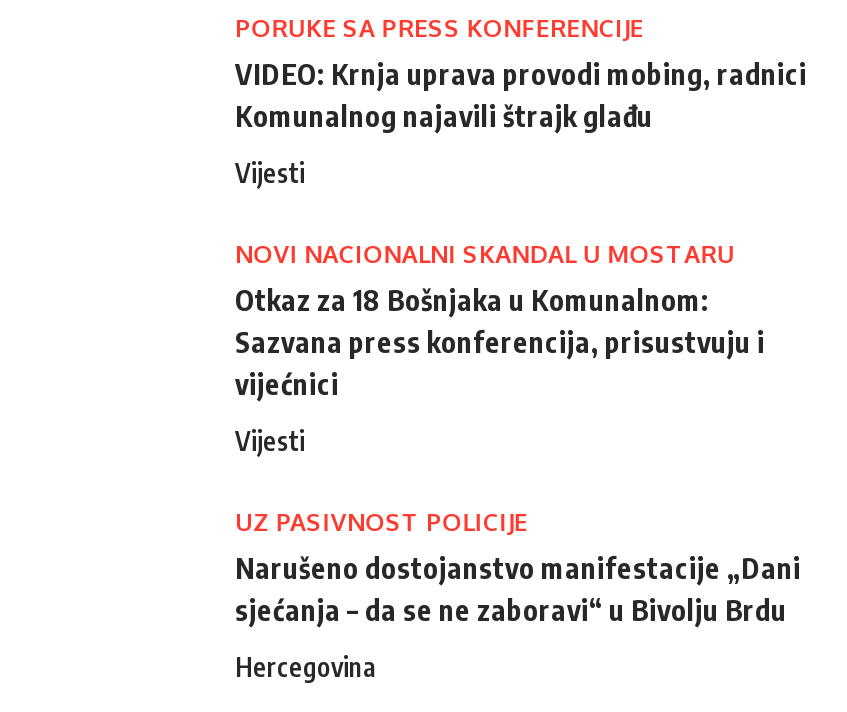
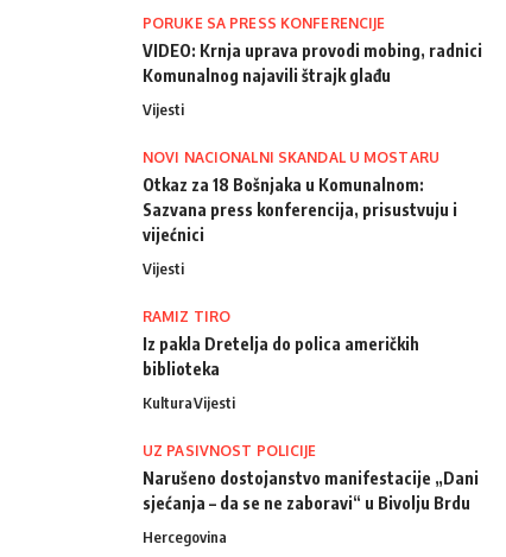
+ RAMIZ TIRO
+ Iz pakla Dretelja do polica američkih
+ biblioteka
+ KulturaVijesti
